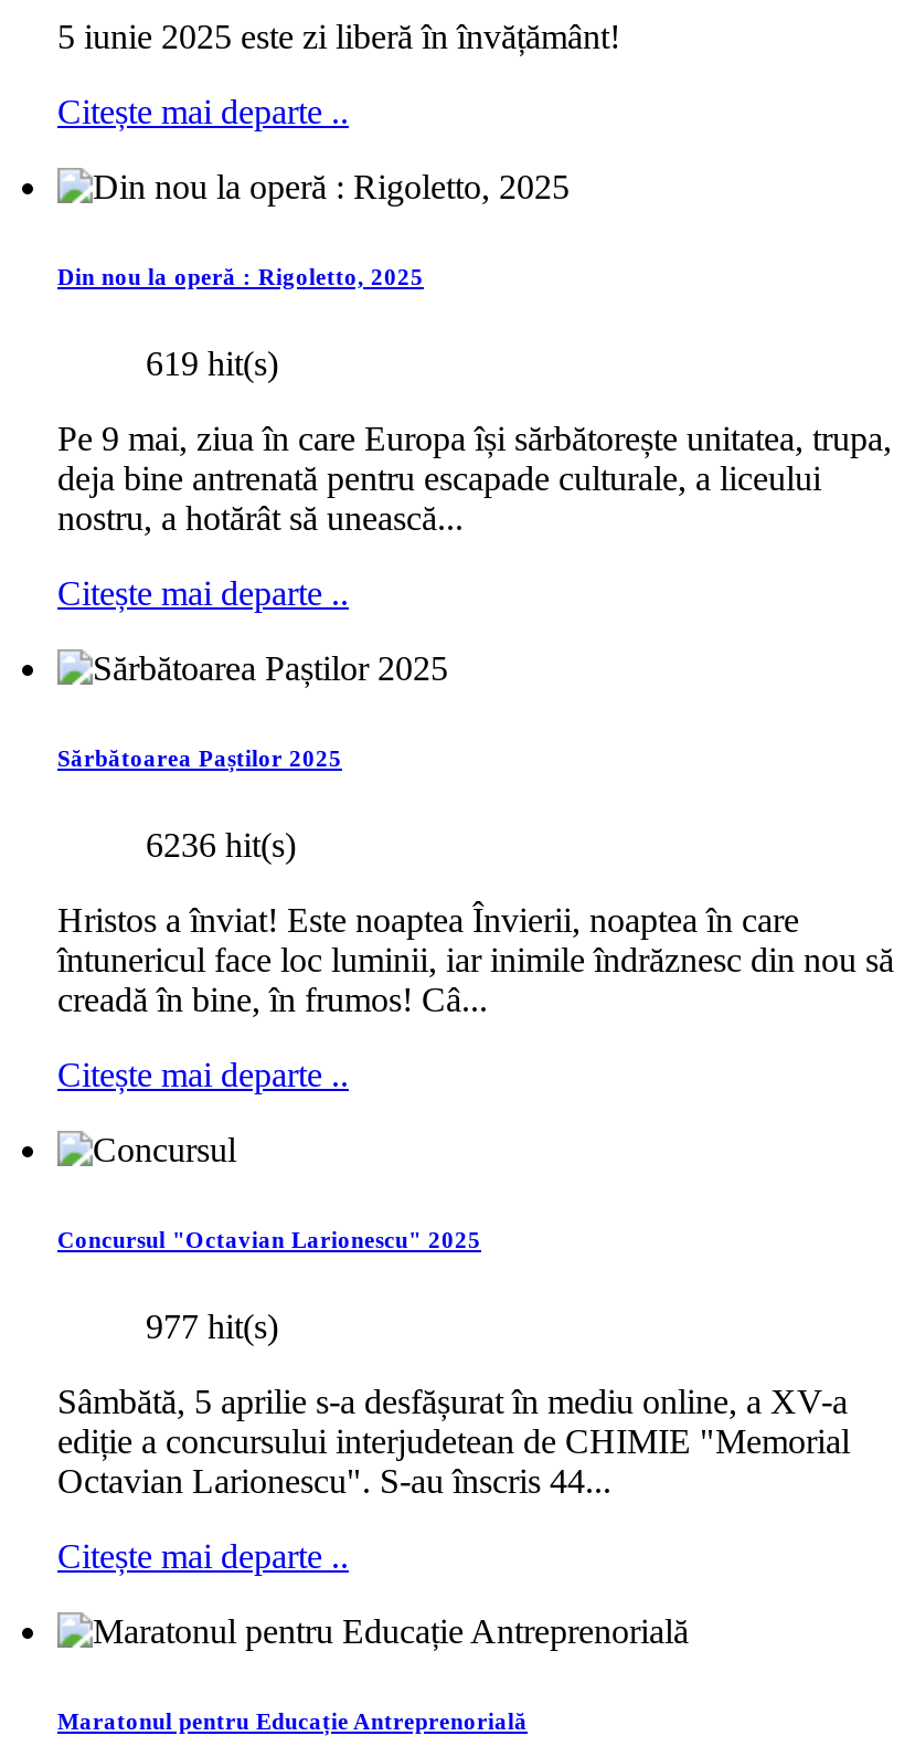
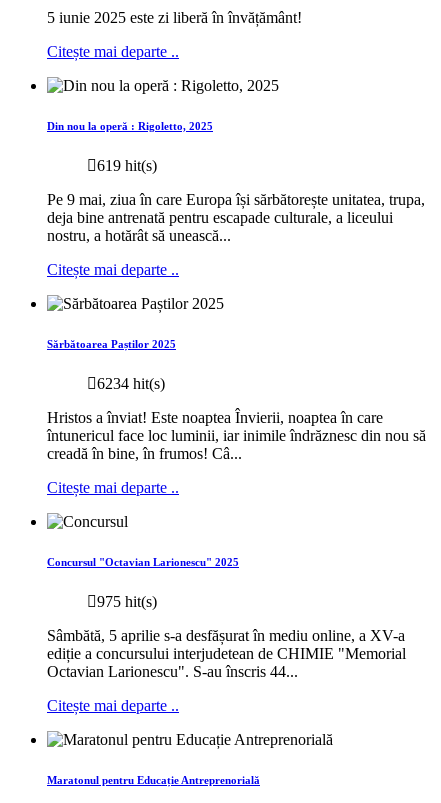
- 6236 hit(s)
+ 6234 hit(s)

- 977 hit(s)
+ 975 hit(s)
